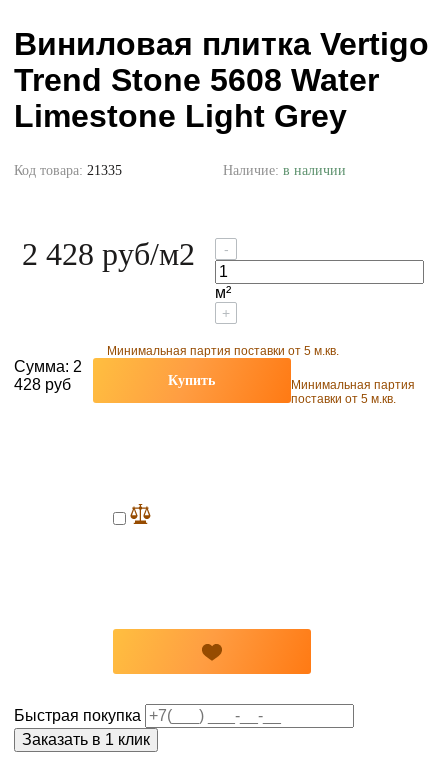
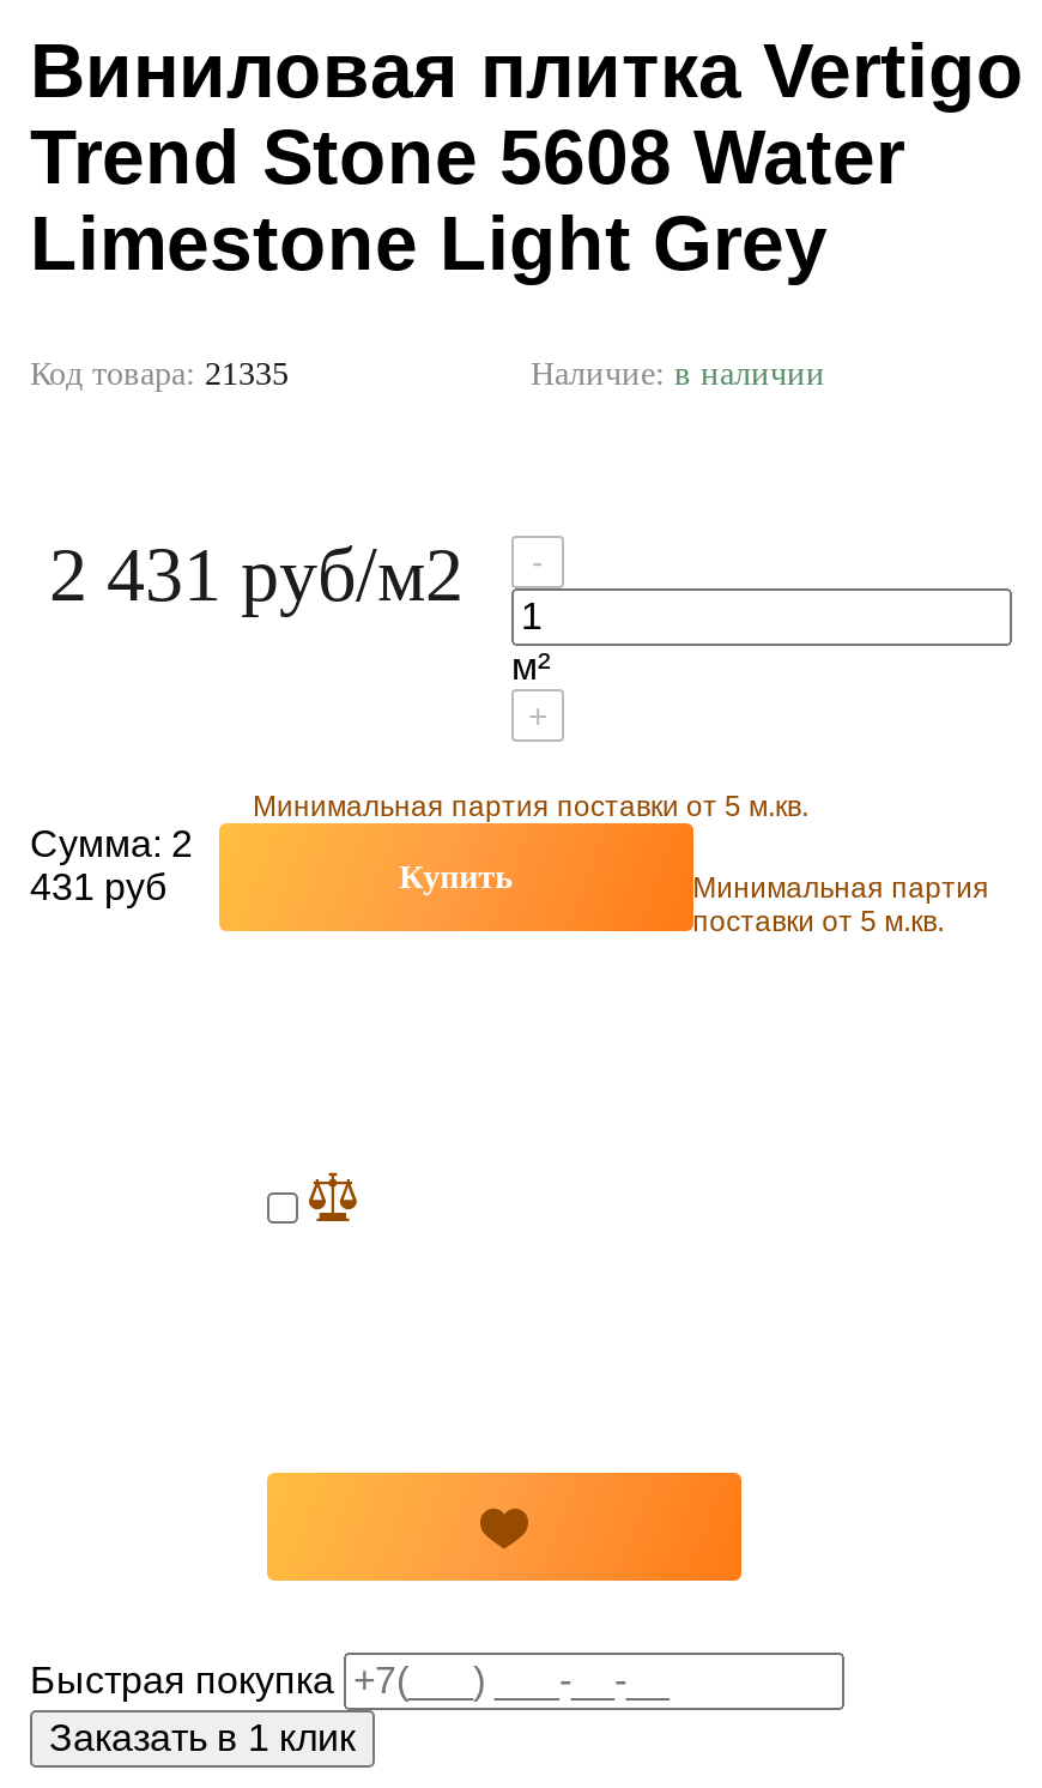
- 2 428 руб/м2
+ 2 431 руб/м2

- 428 руб
+ 431 руб
